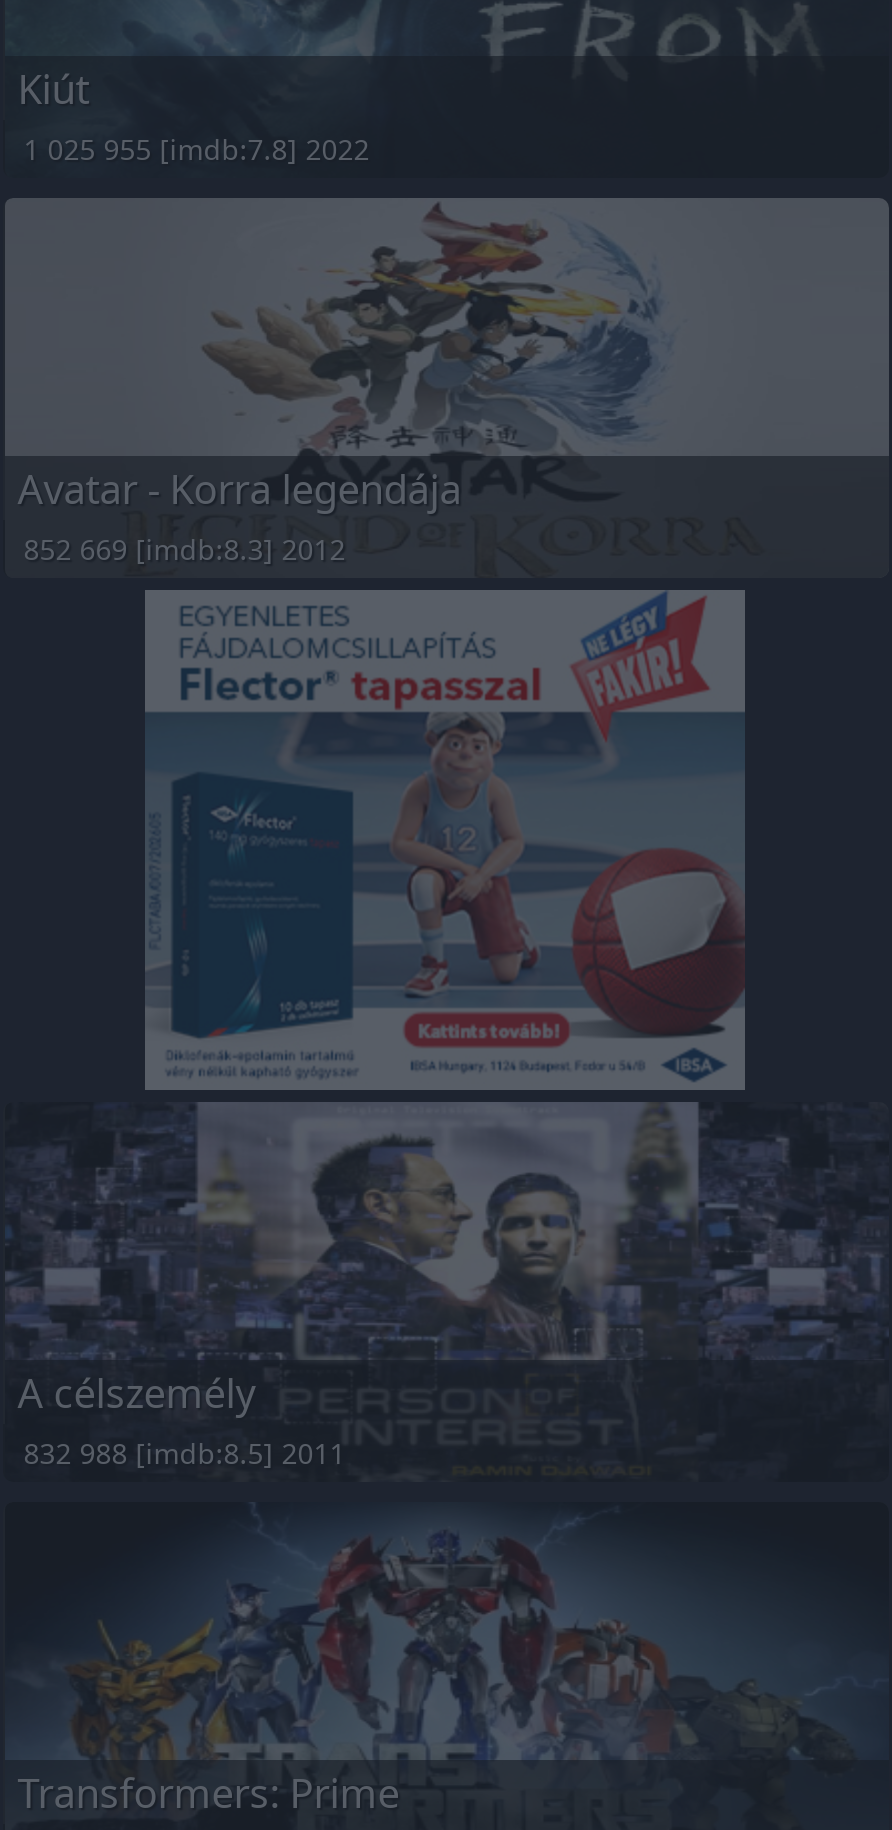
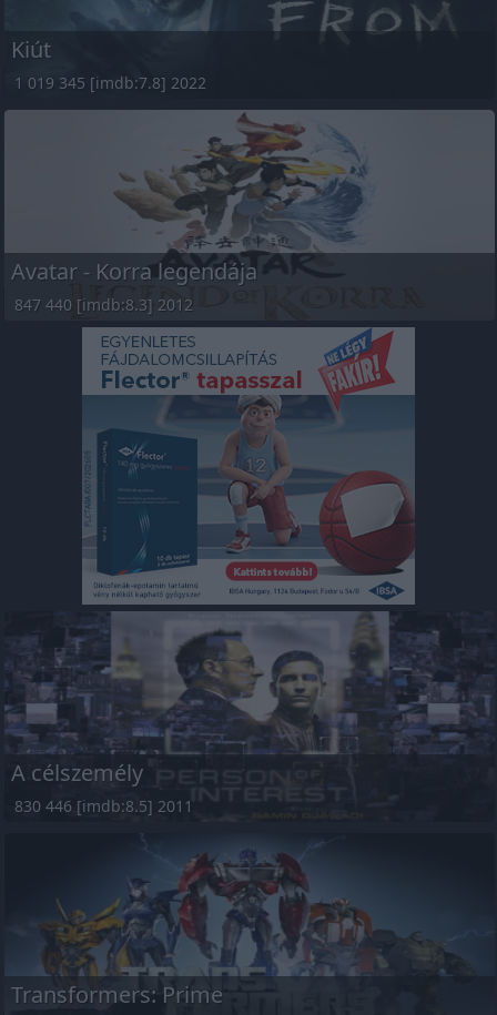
- 1 025 955 [imdb:7.8] 2022
+ 1 019 345 [imdb:7.8] 2022

- 852 669 [imdb:8.3] 2012
+ 847 440 [imdb:8.3] 2012

- 832 988 [imdb:8.5] 2011
+ 830 446 [imdb:8.5] 2011
